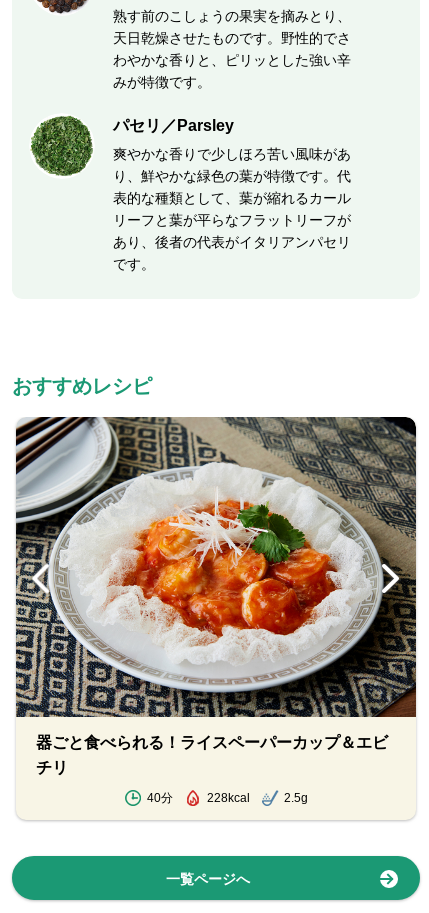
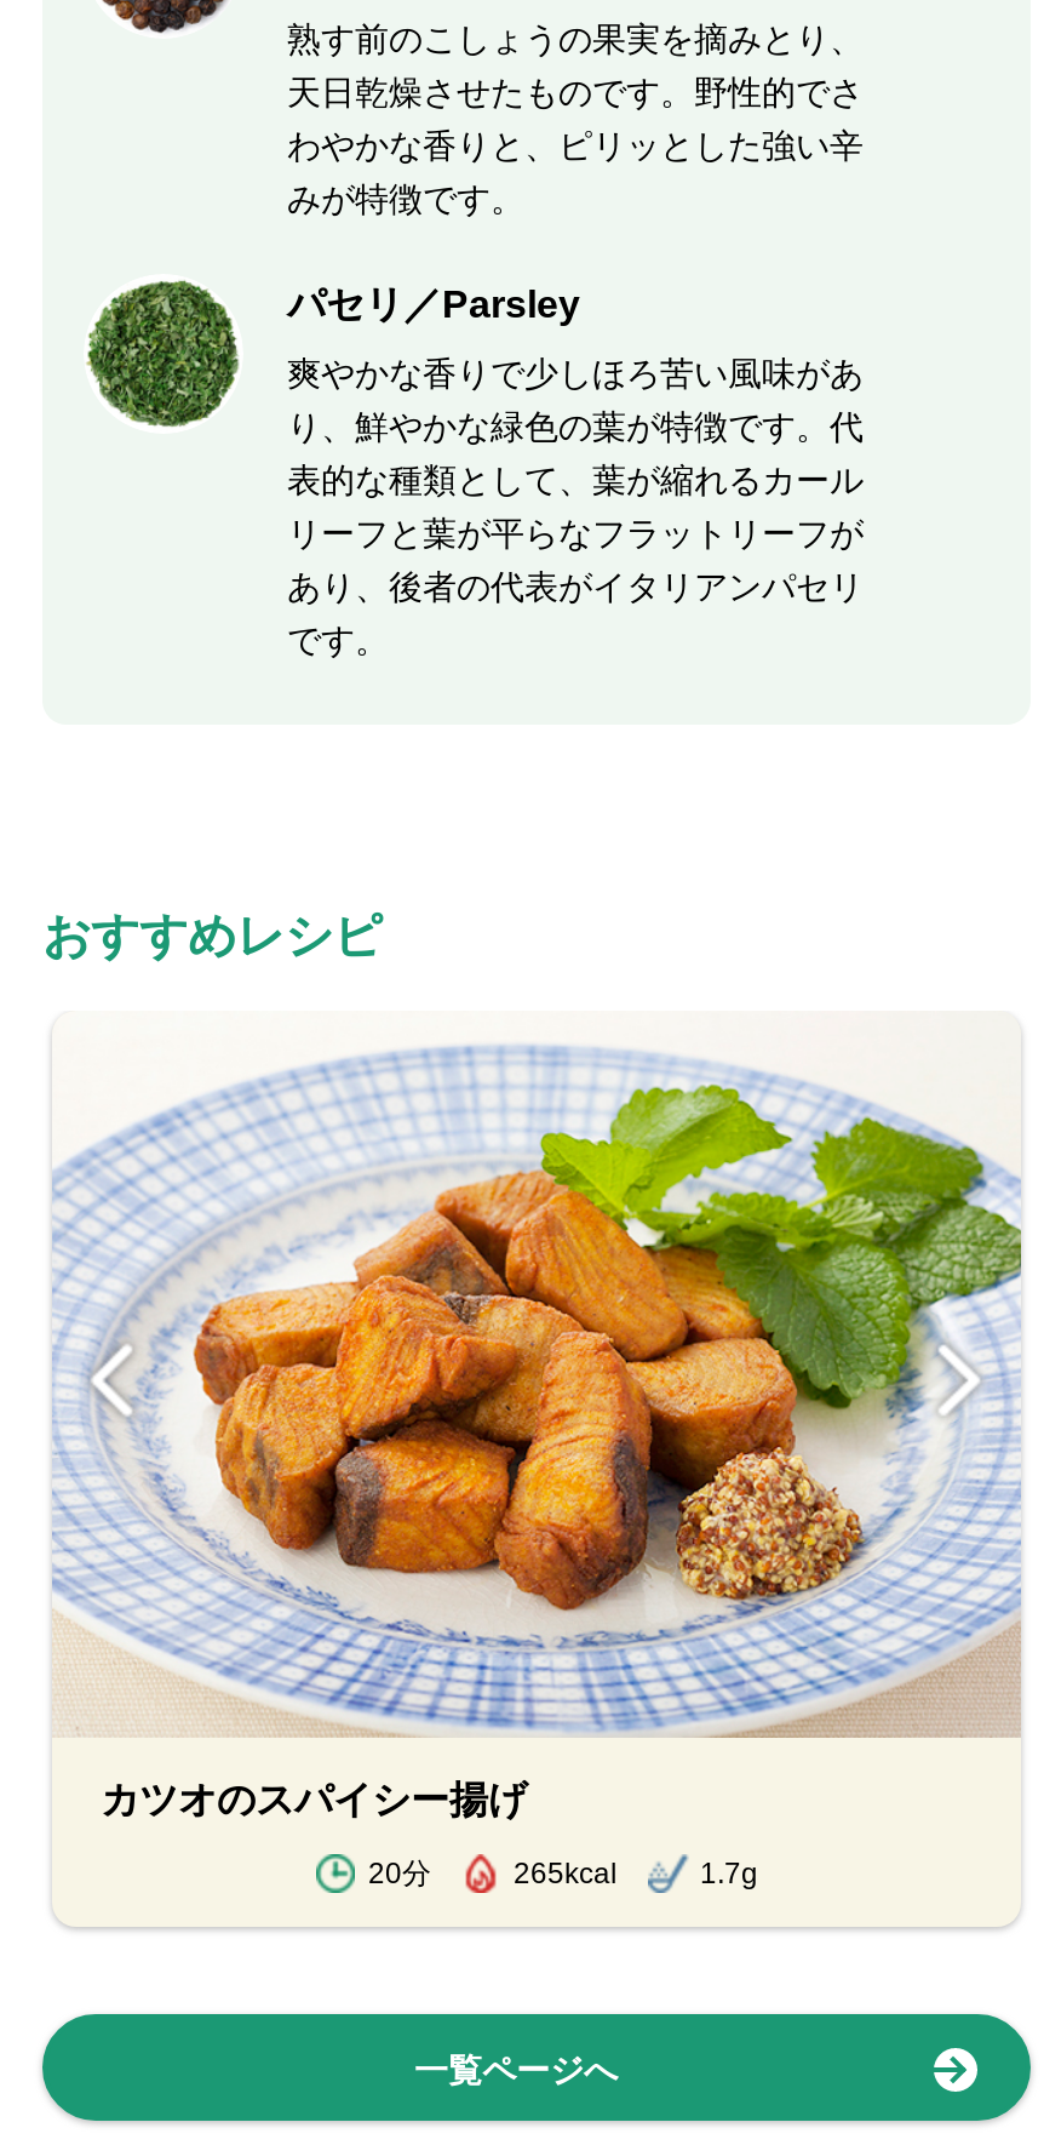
- [image]
- 器ごと食べられる！ライスペーパーカップ＆エビ
- チリ
- 40分
- 228kcal
- 2.5g
+ [image]
+ カツオのスパイシー揚げ
+ 20分
+ 265kcal
+ 1.7g
